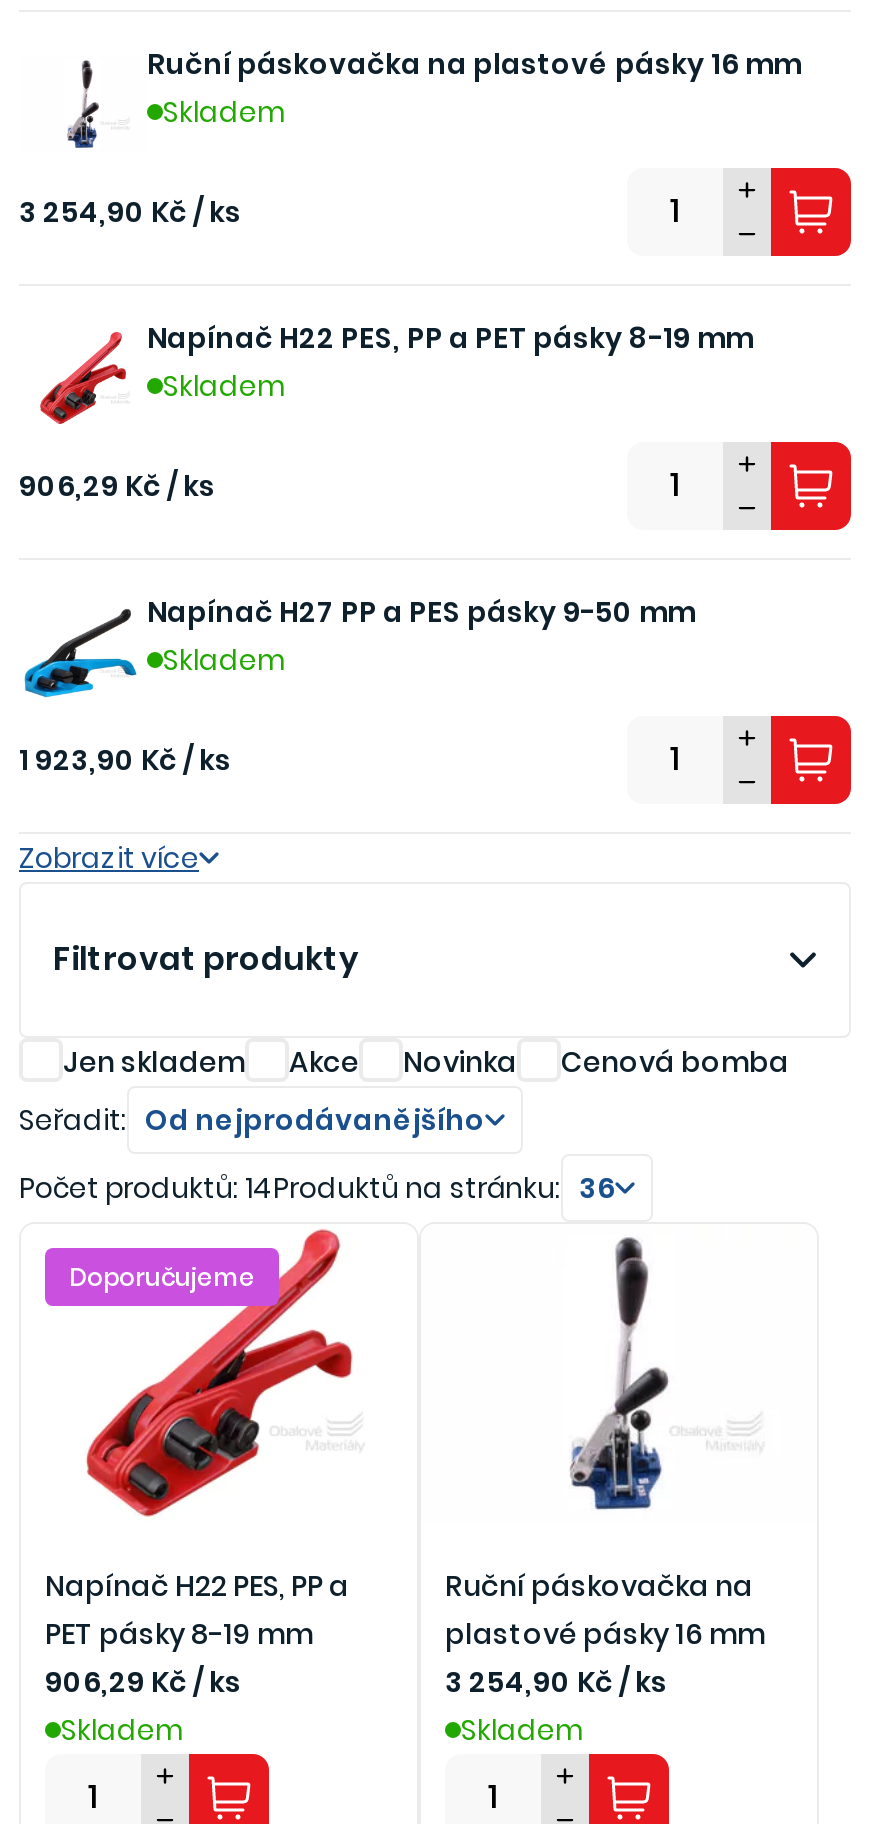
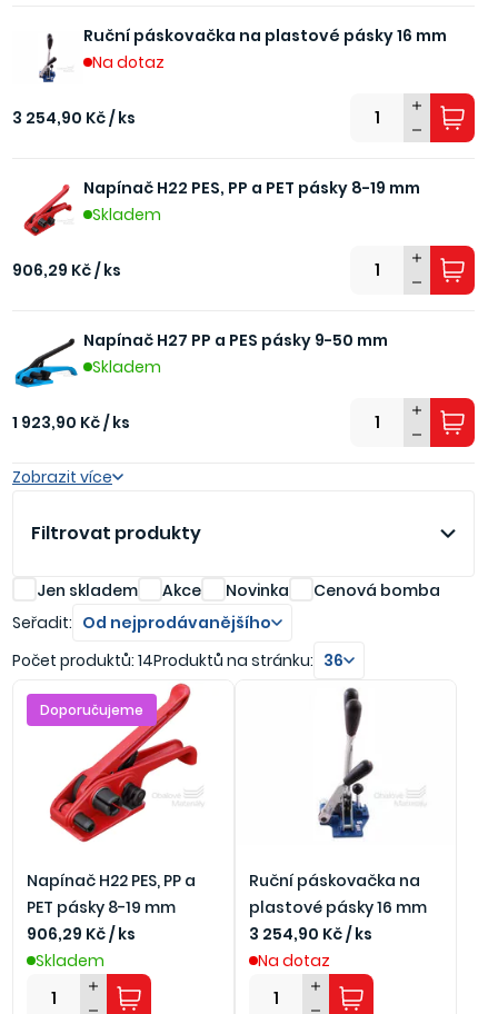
- Skladem
+ Na dotaz

- Skladem
+ Na dotaz
